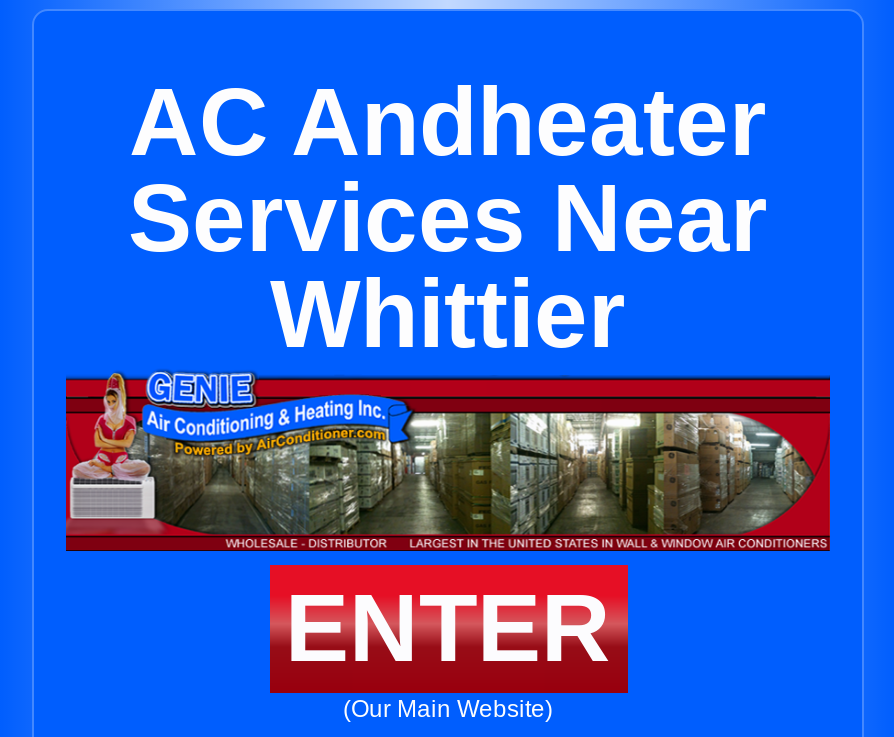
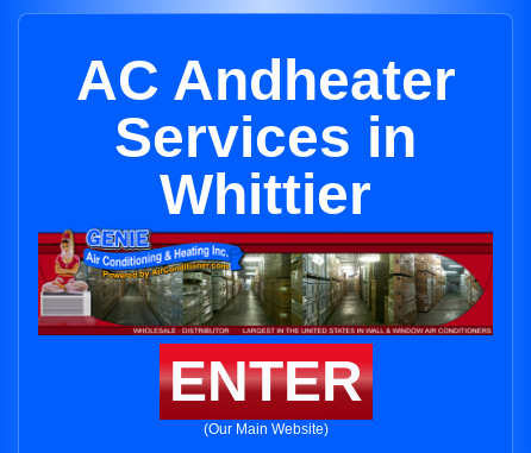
- Services Near
+ Services in
